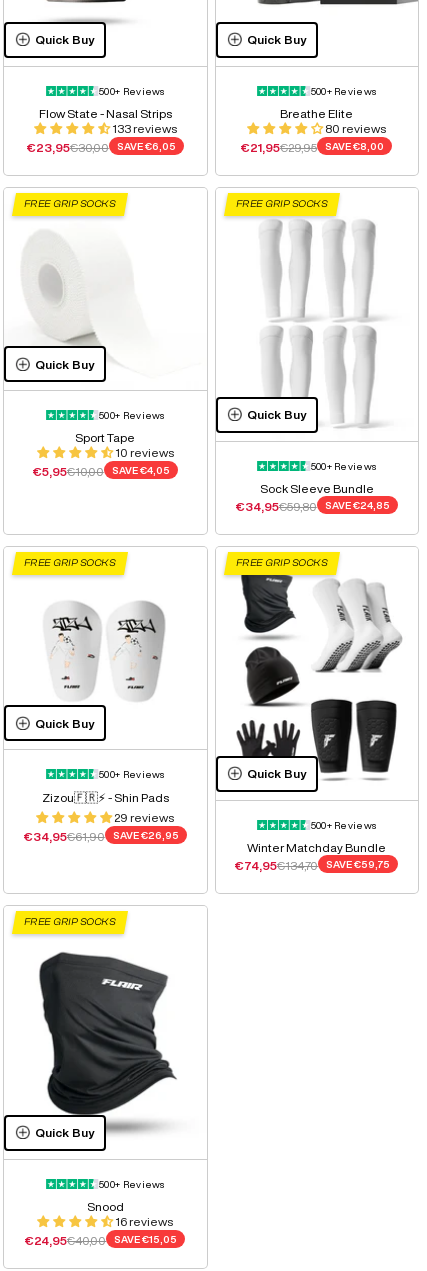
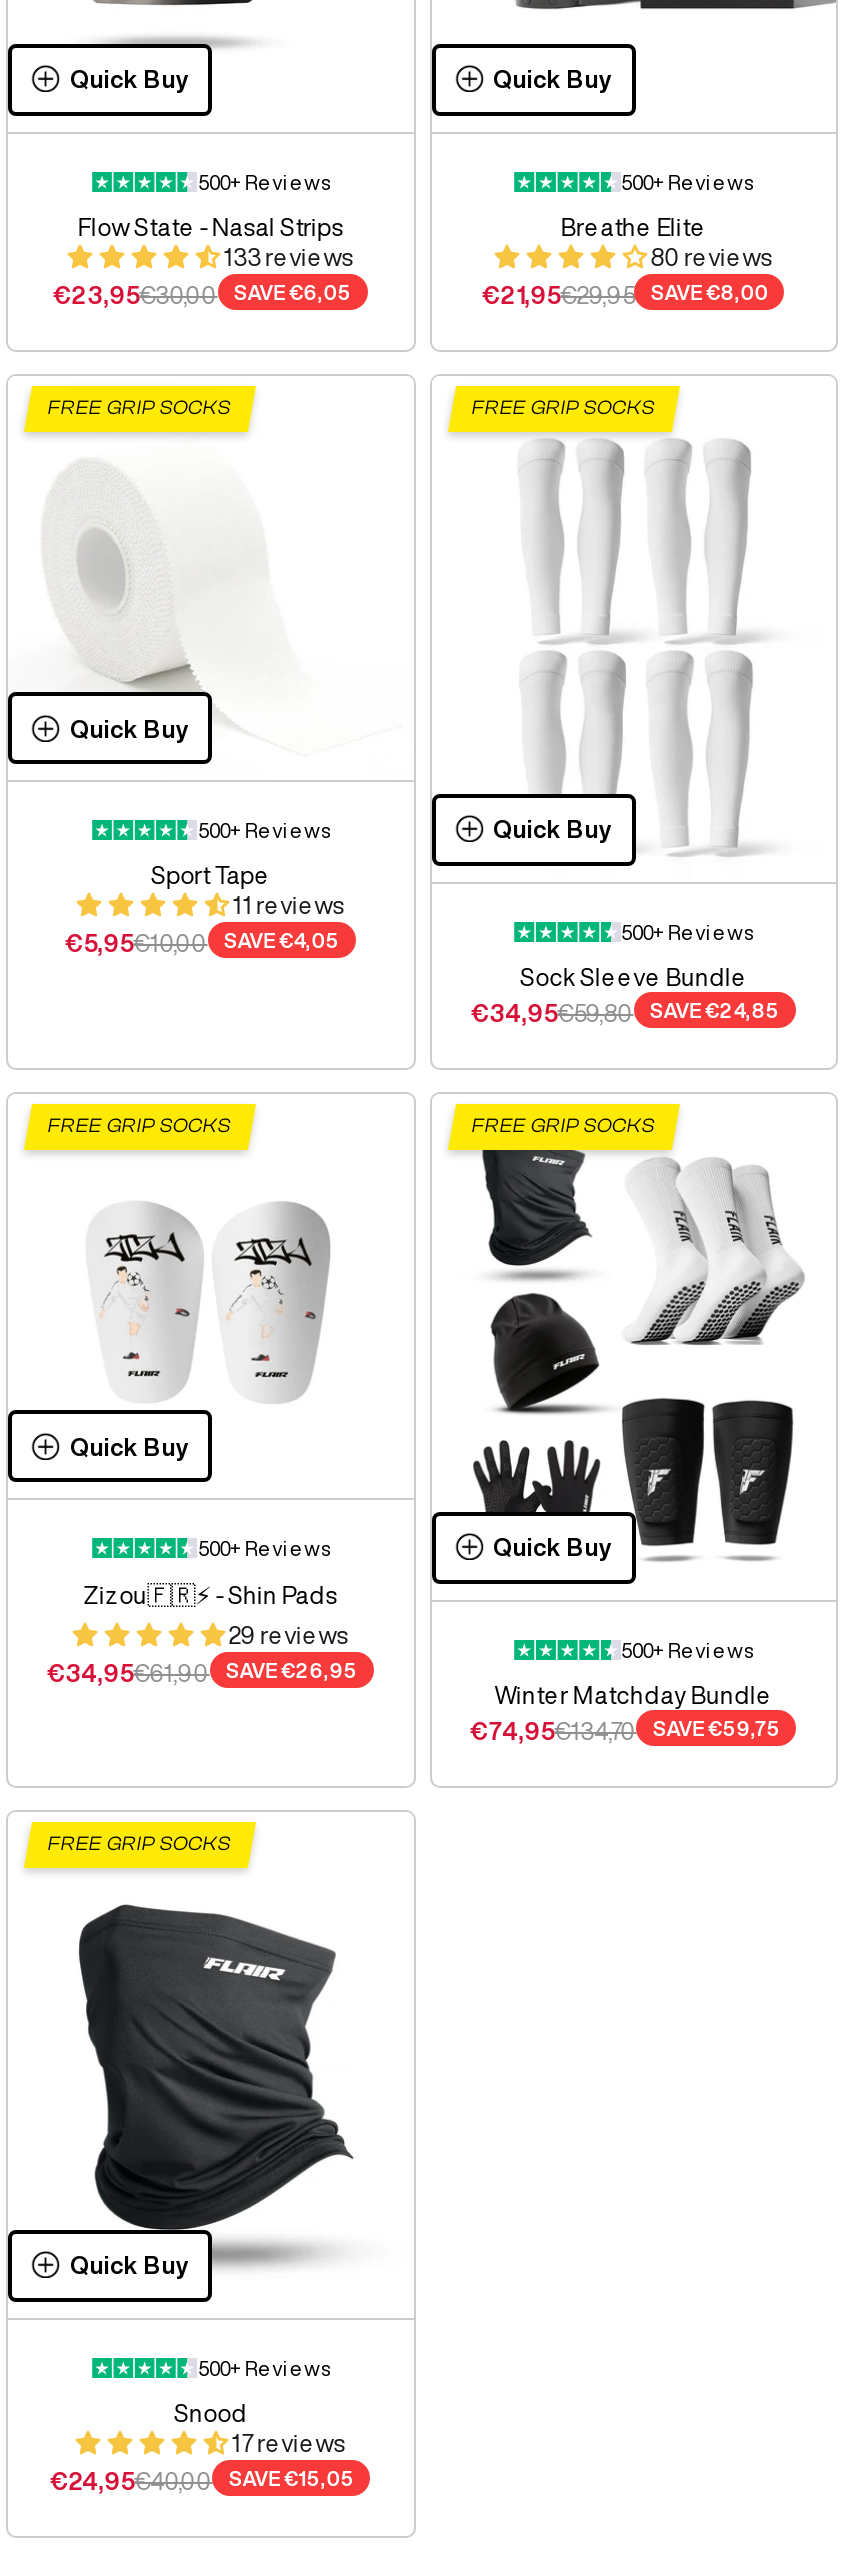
- 10 reviews
+ 11 reviews

- 16 reviews
+ 17 reviews
